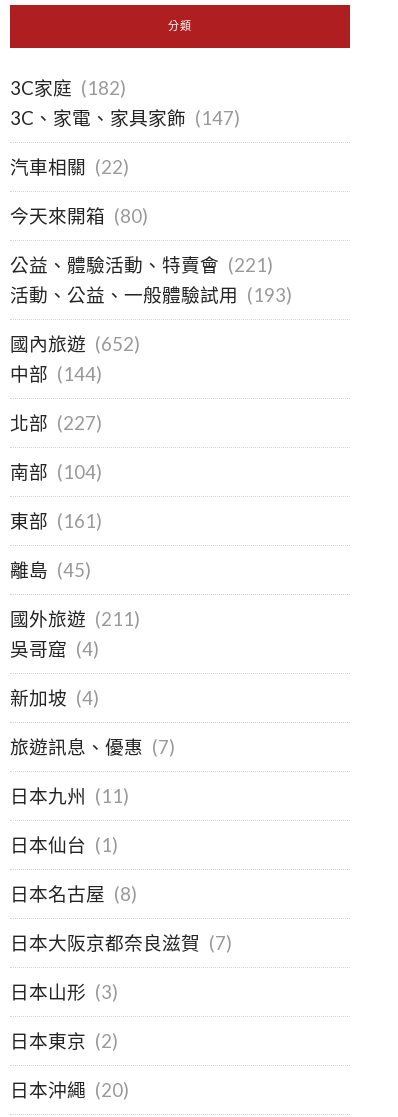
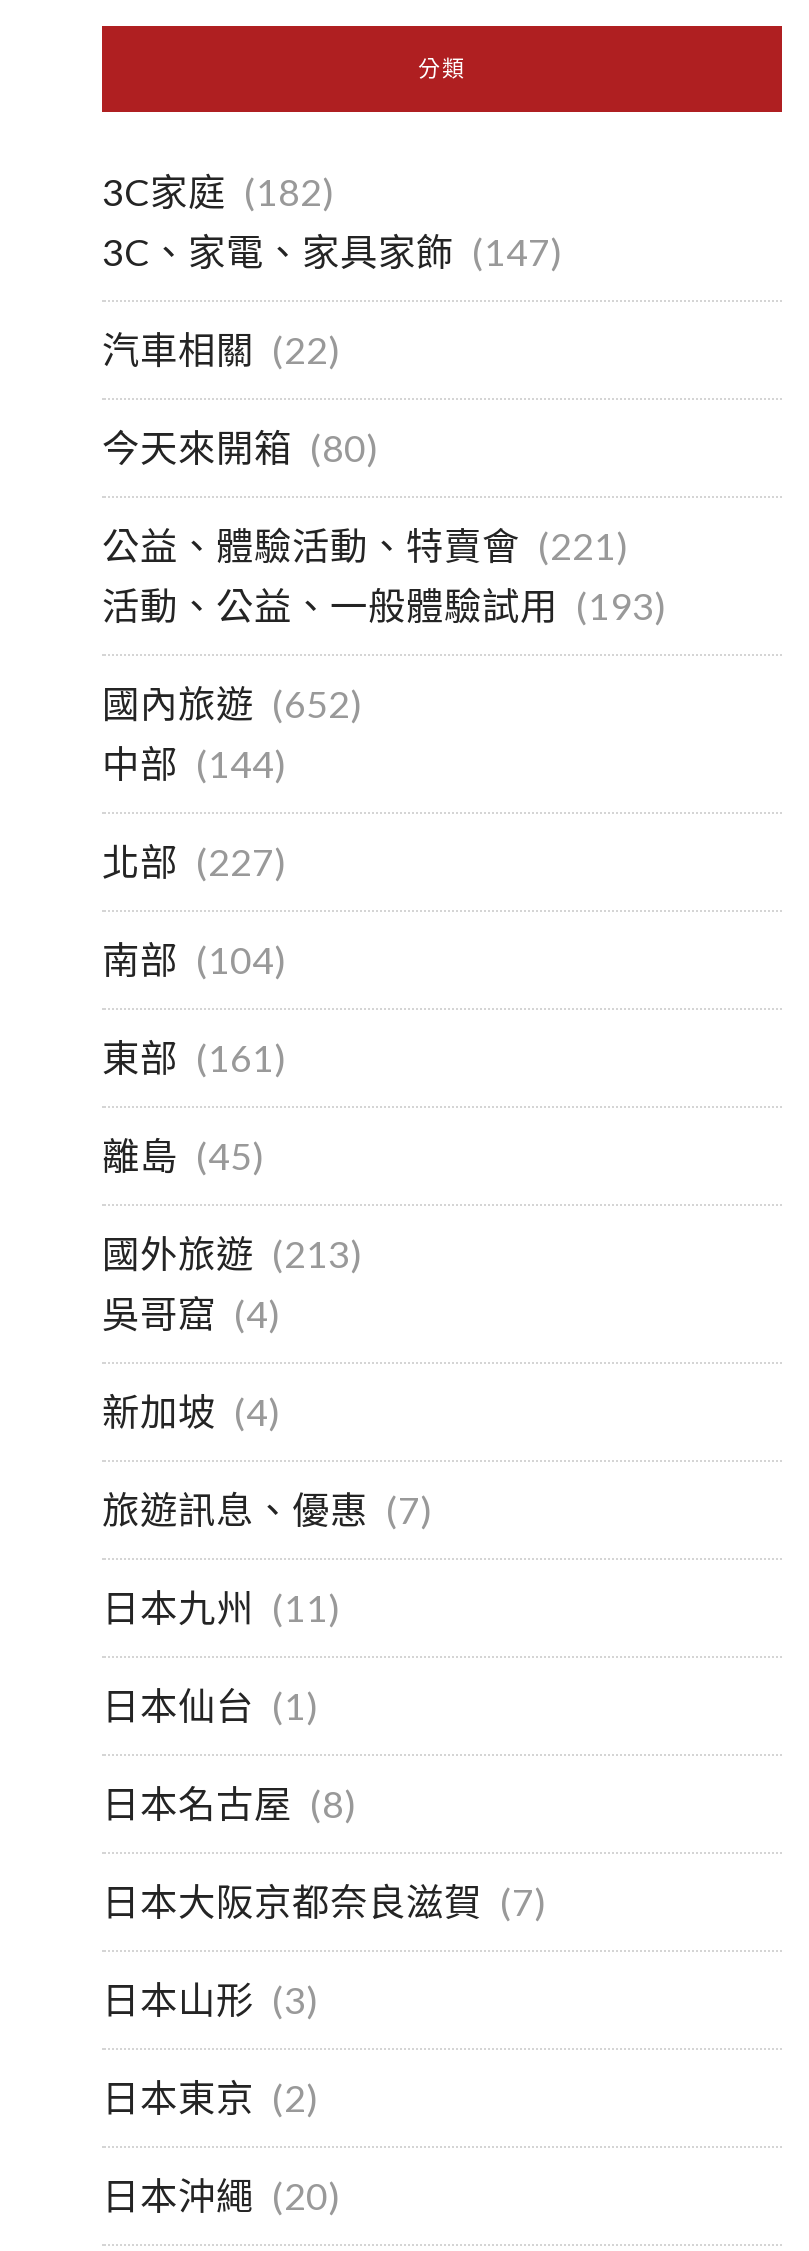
- 國外旅遊 (211)
+ 國外旅遊 (213)
